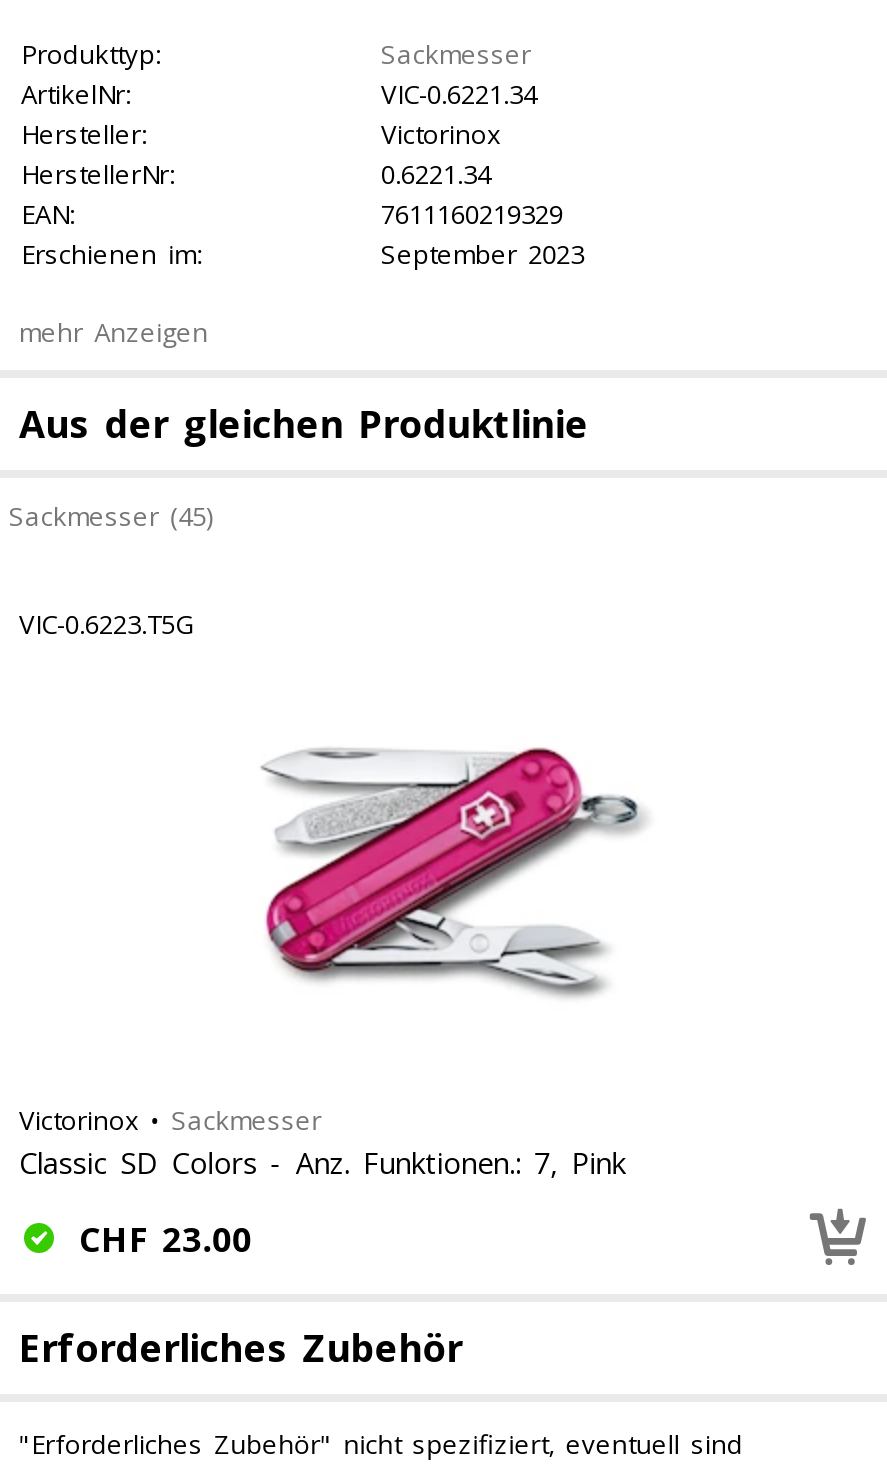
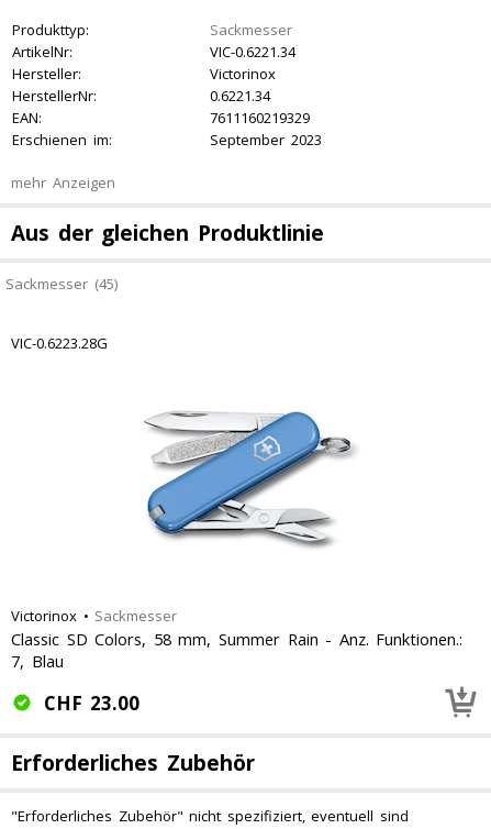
- VIC-0.6223.T5G
+ VIC-0.6223.28G

- [image]
+ [image]

- Classic SD Colors - Anz. Funktionen.: 7, Pink
+ Classic SD Colors, 58 mm, Summer Rain - Anz. Funktionen.:
+ 7, Blau
